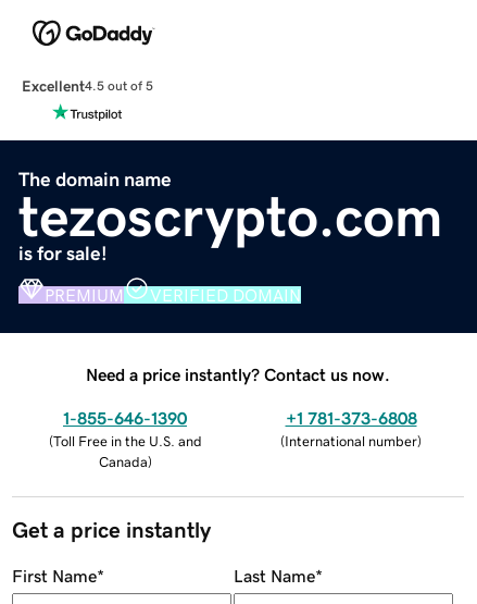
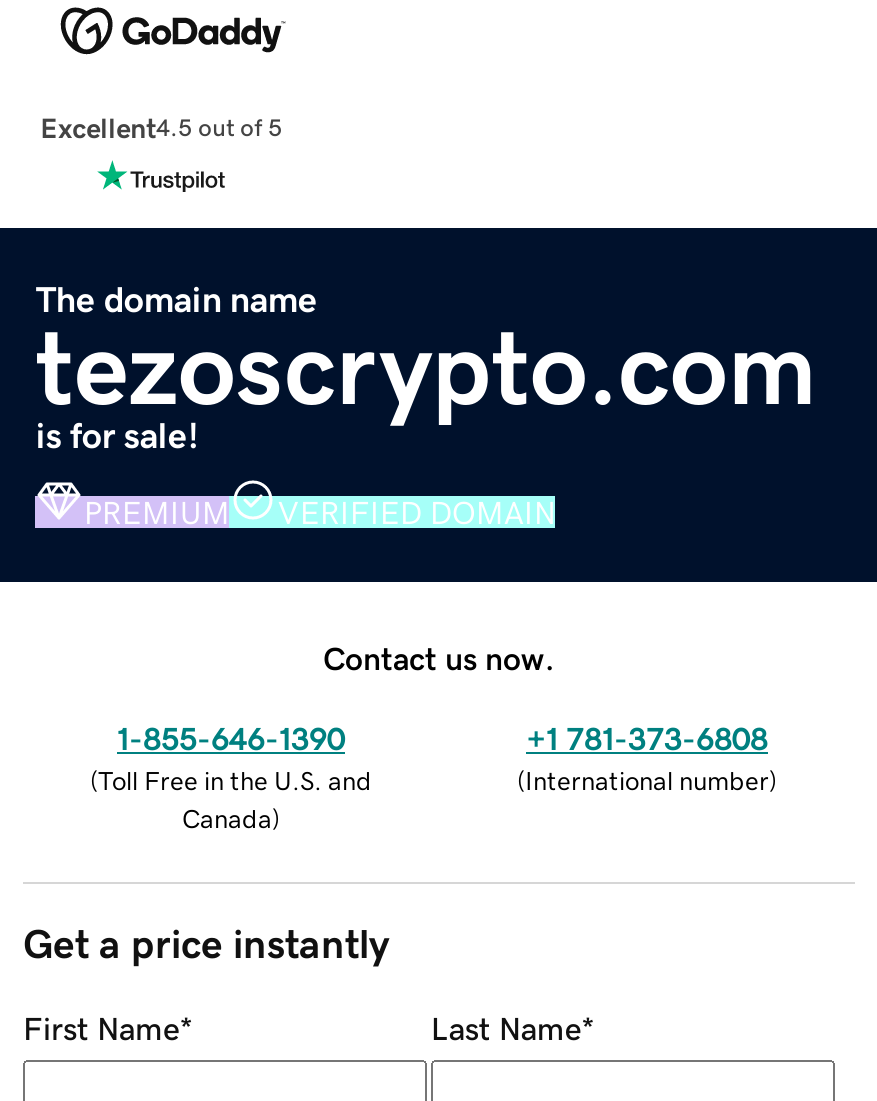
- Need a price instantly? Contact us now.
+ Contact us now.
